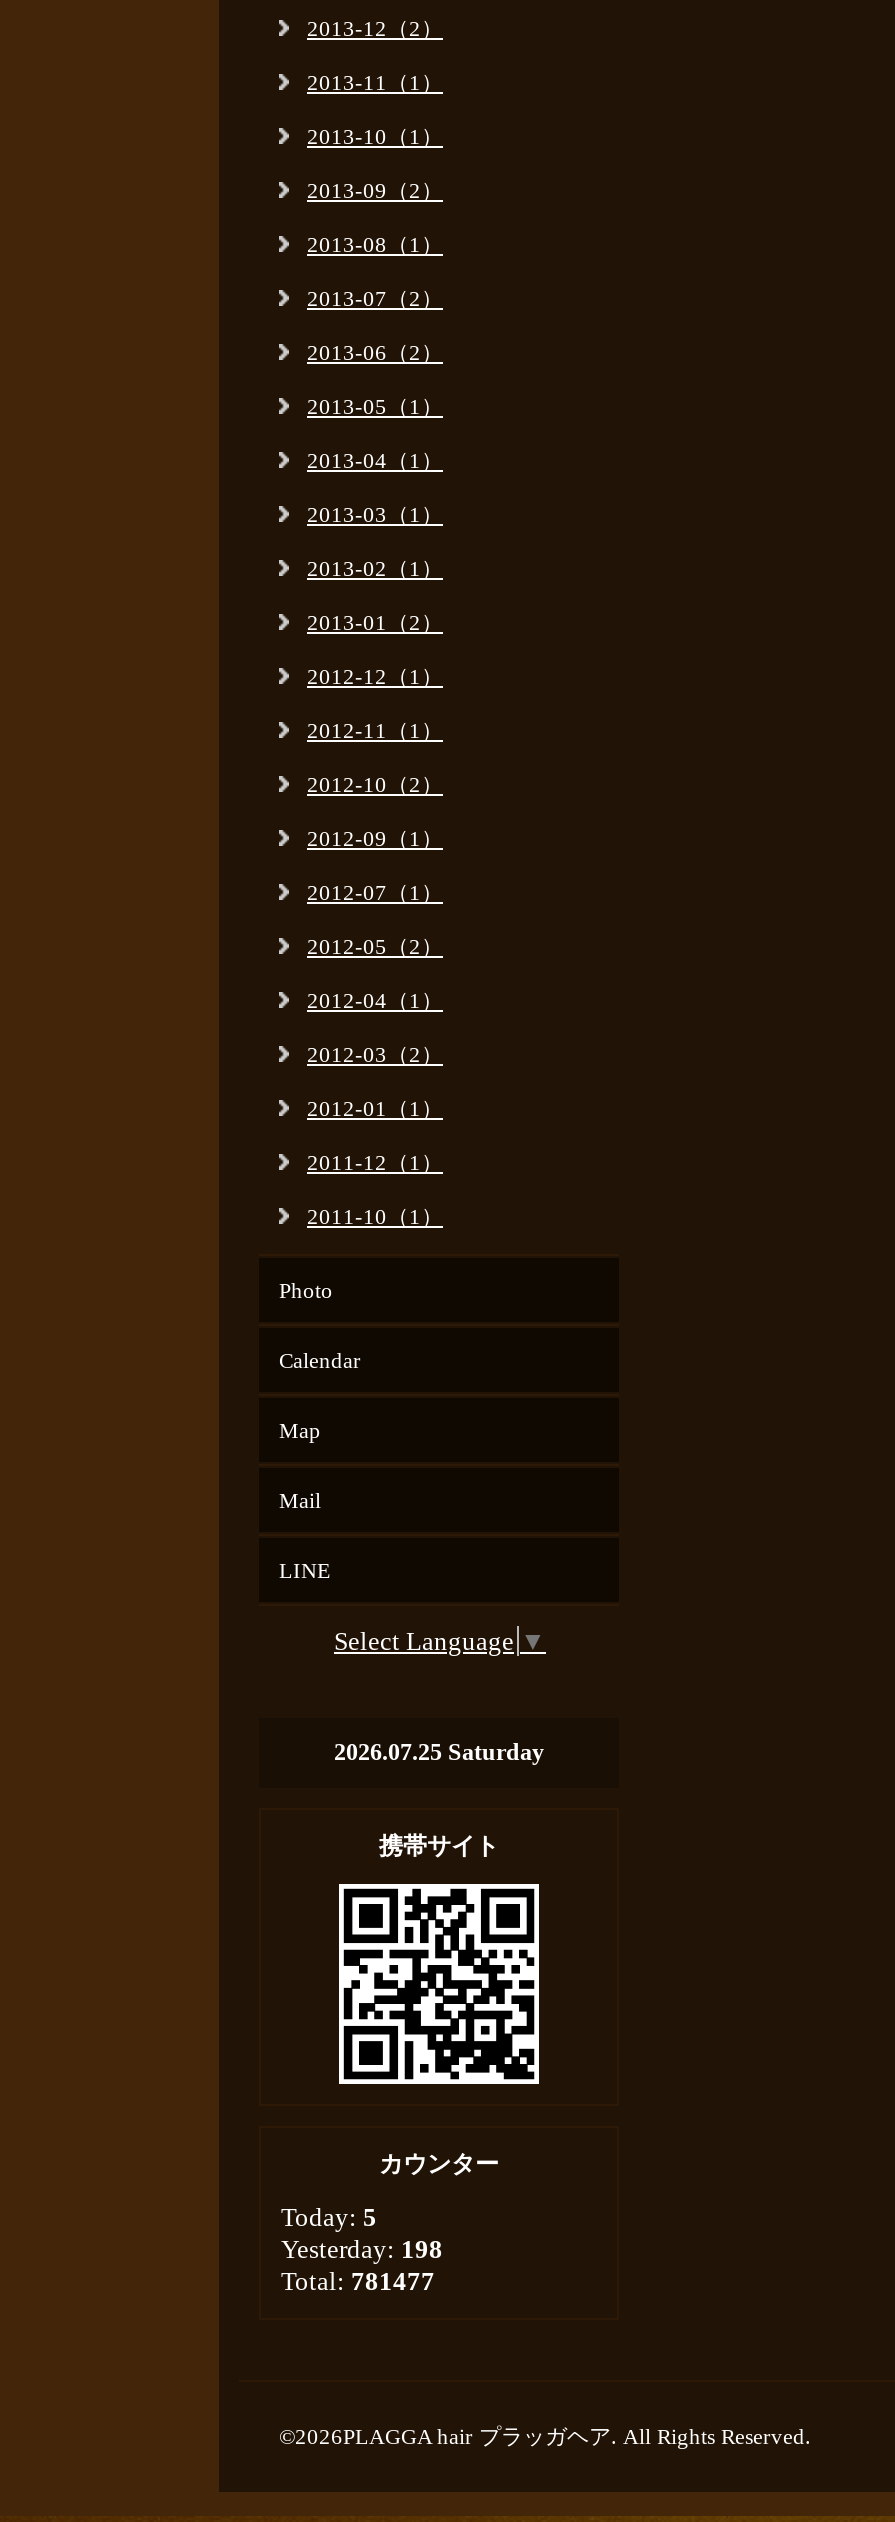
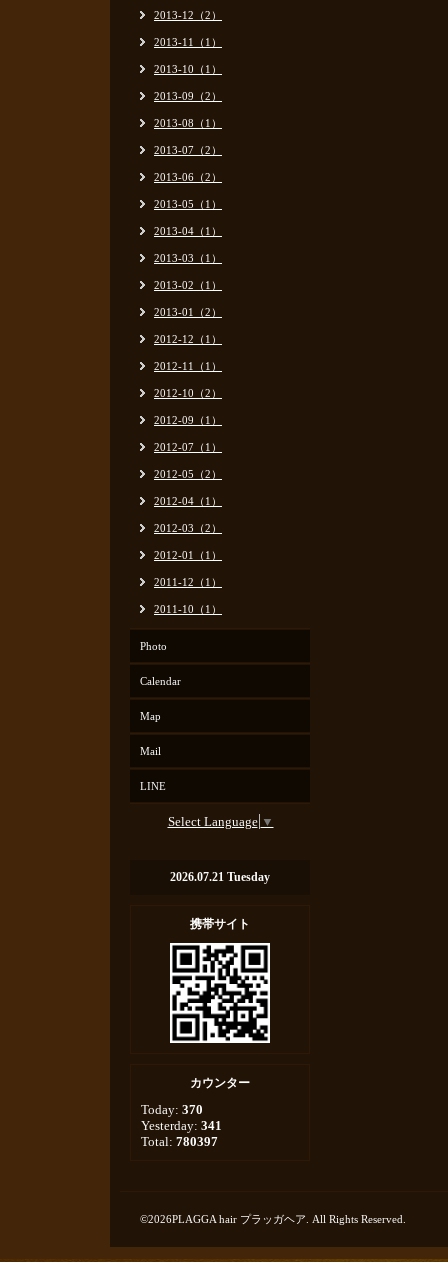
- 2026.07.25 Saturday
+ 2026.07.21 Tuesday

- Today: 5
+ Today: 370

- Yesterday: 198
+ Yesterday: 341

- Total: 781477
+ Total: 780397
